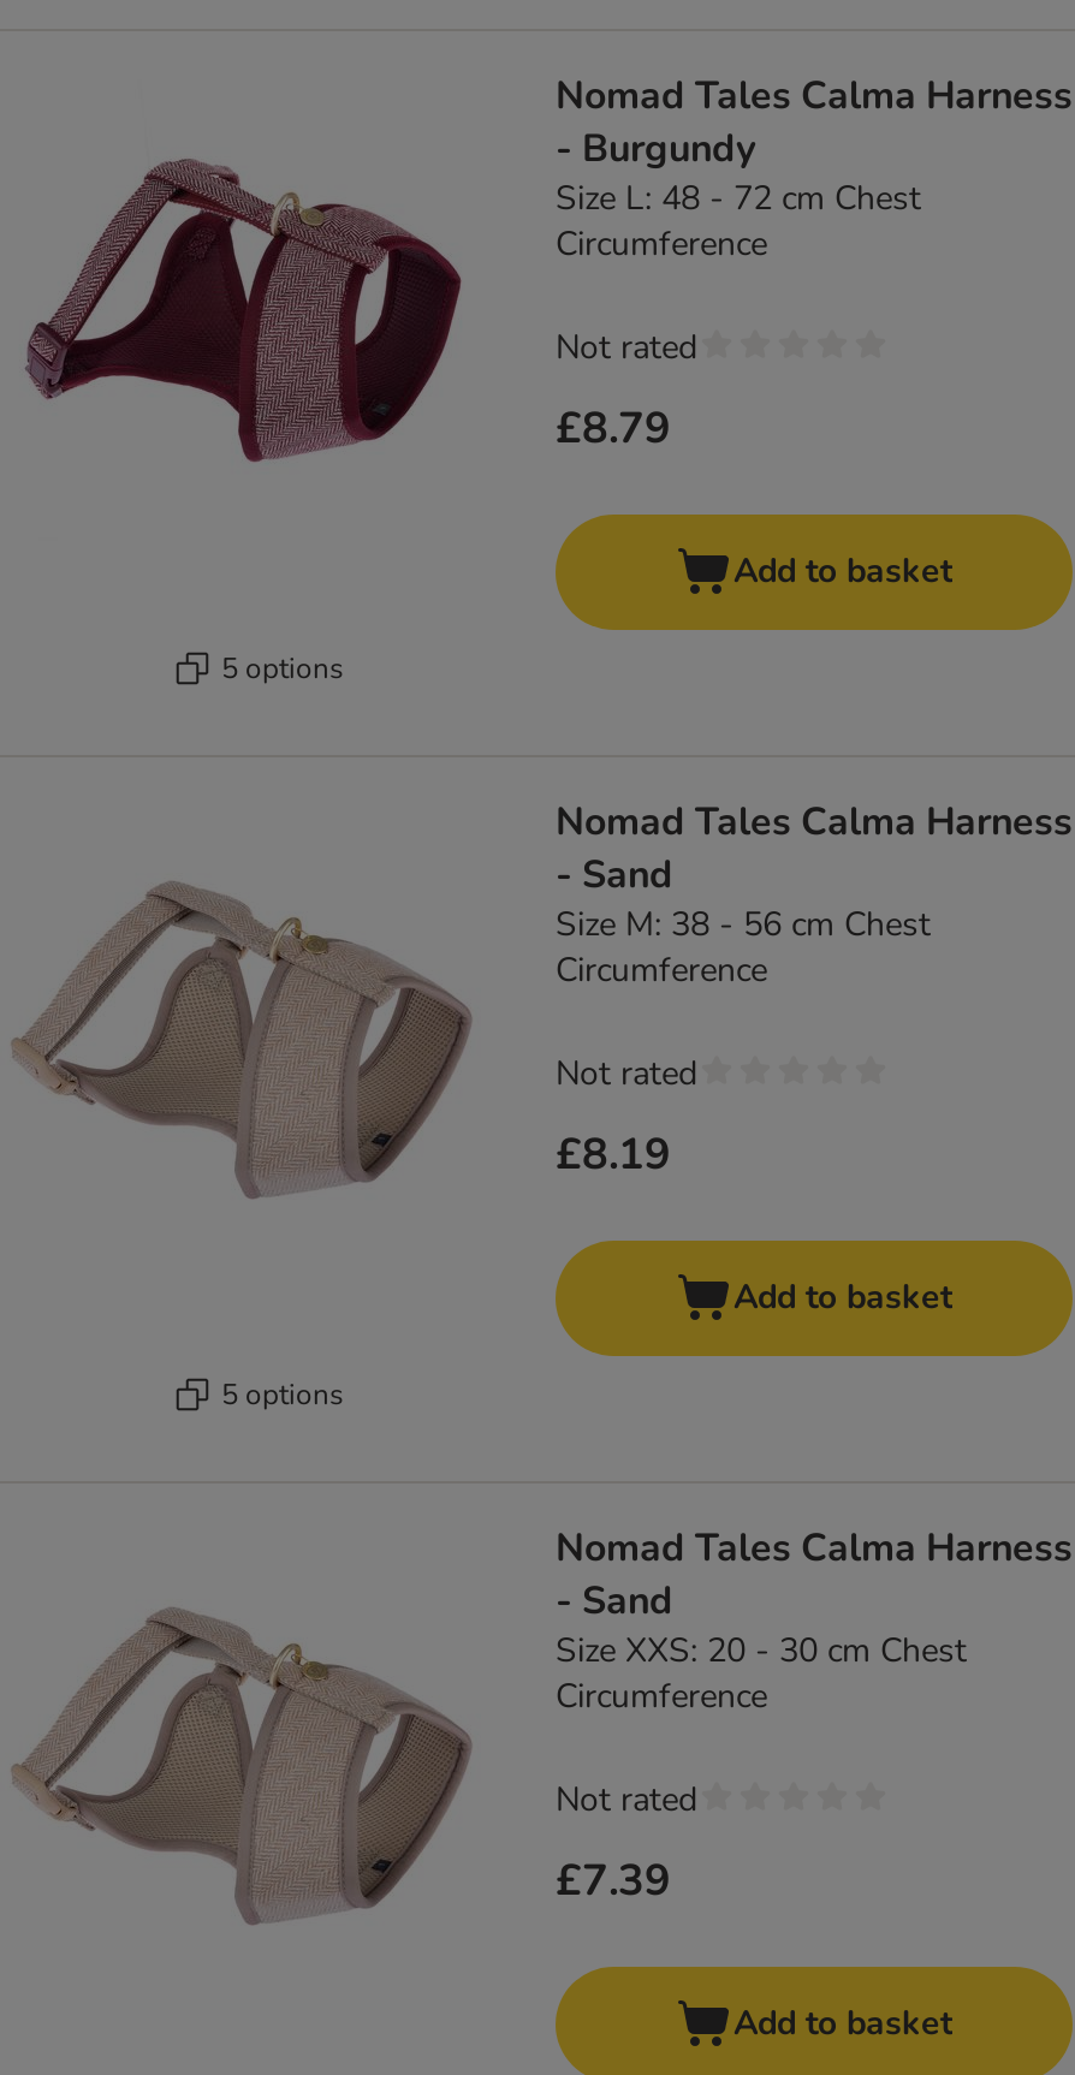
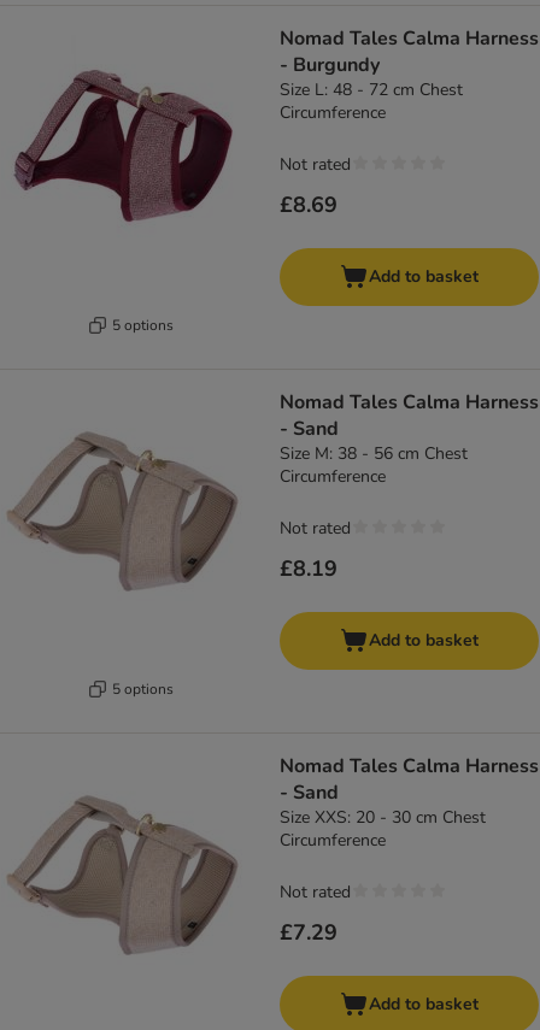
- £8.79
+ £8.69

- £7.39
+ £7.29
